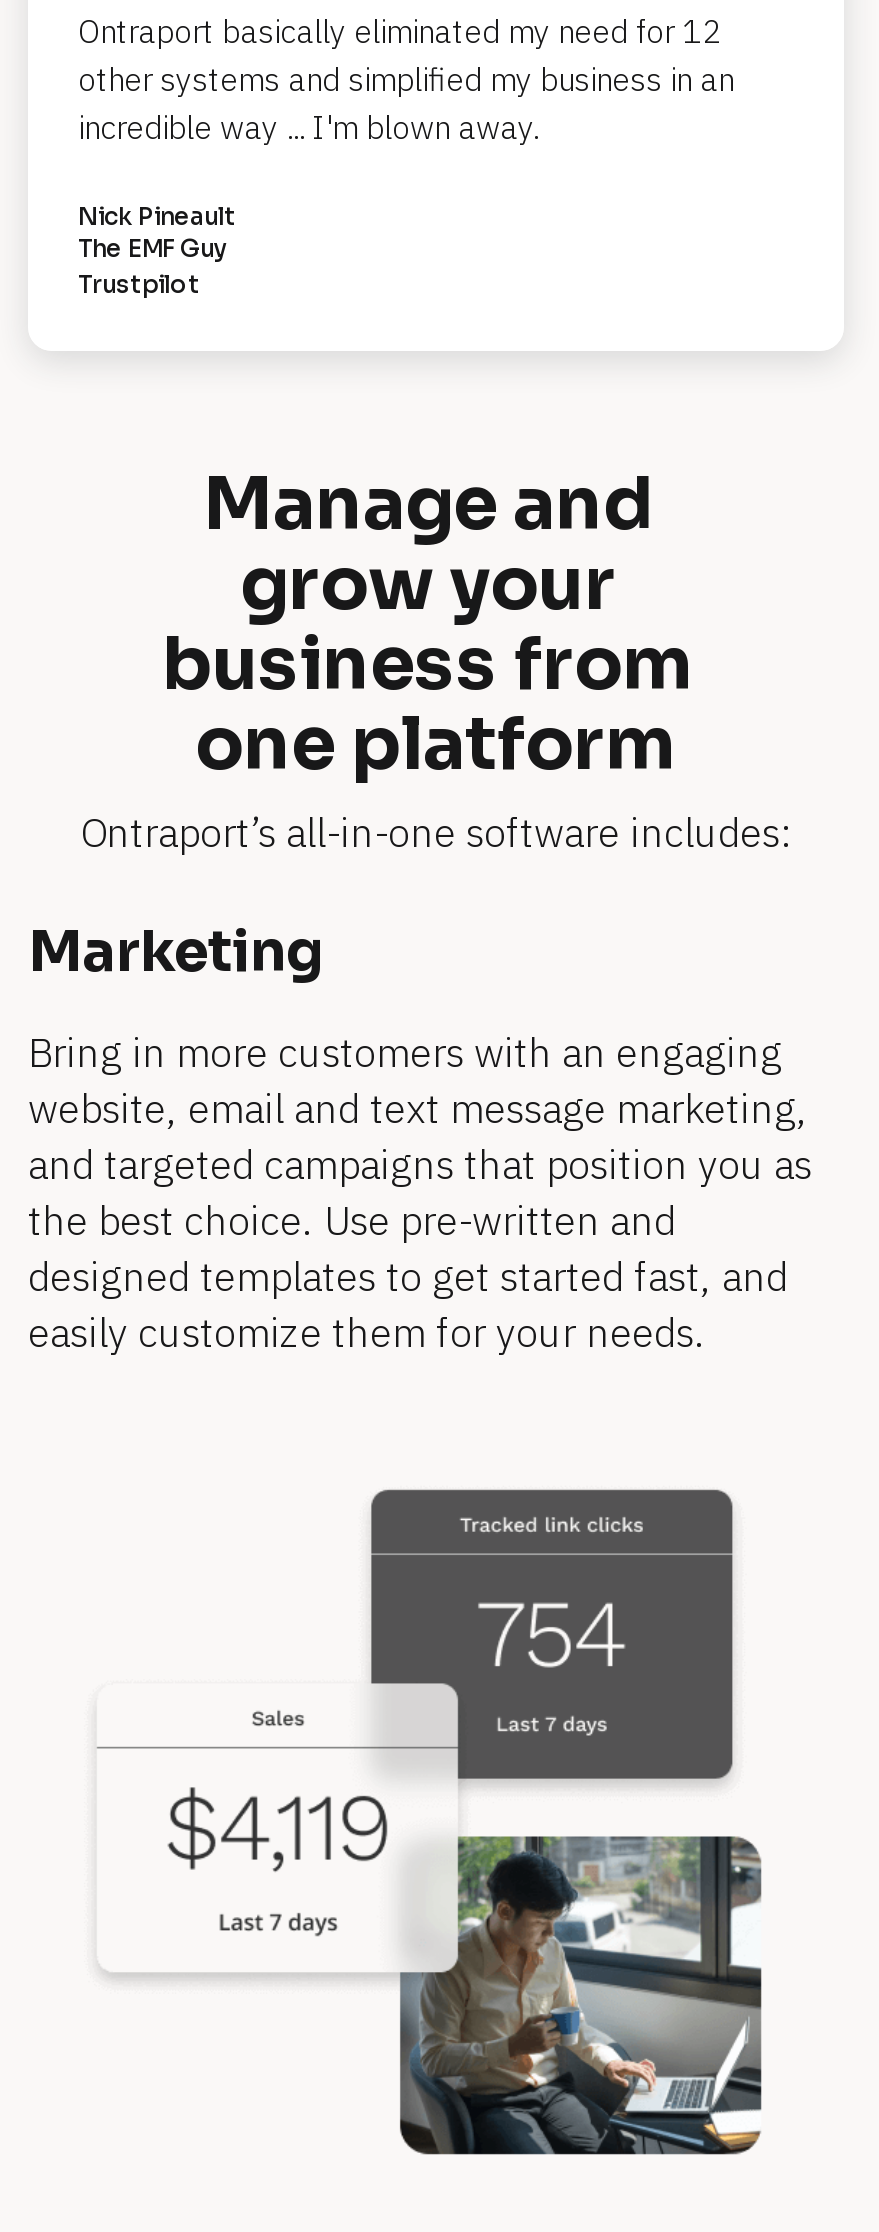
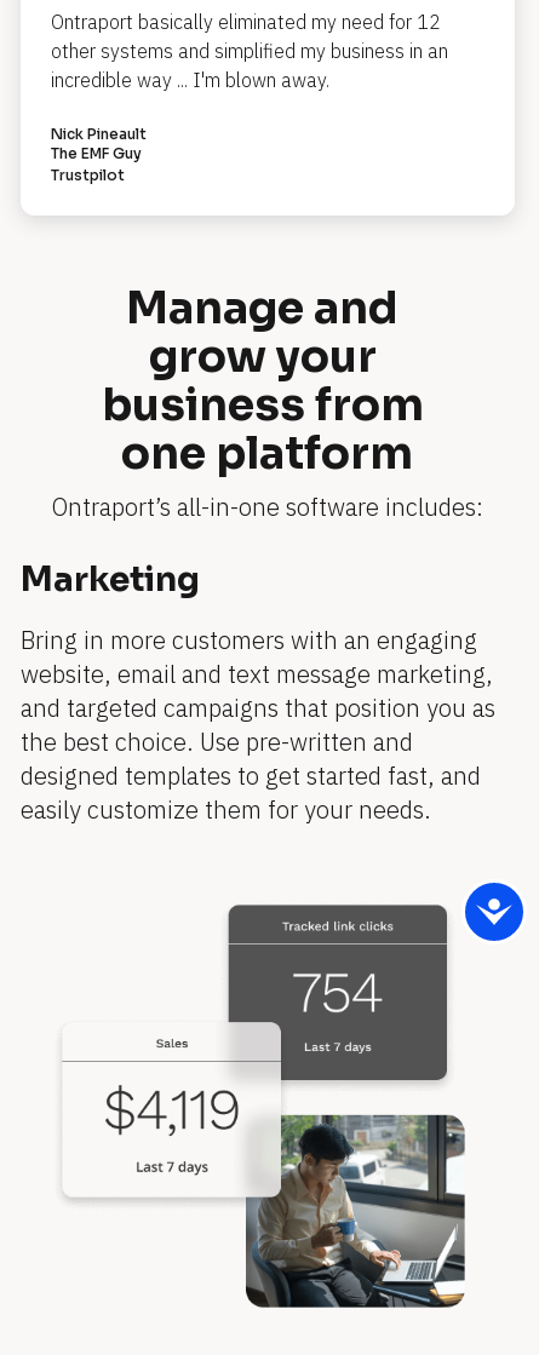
+ [image]
